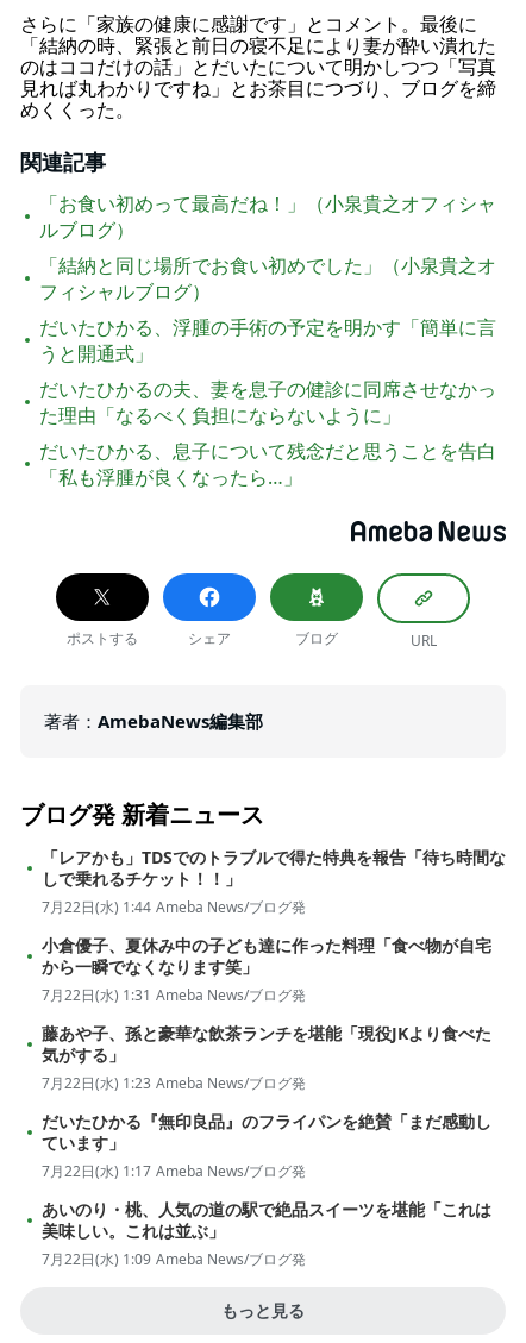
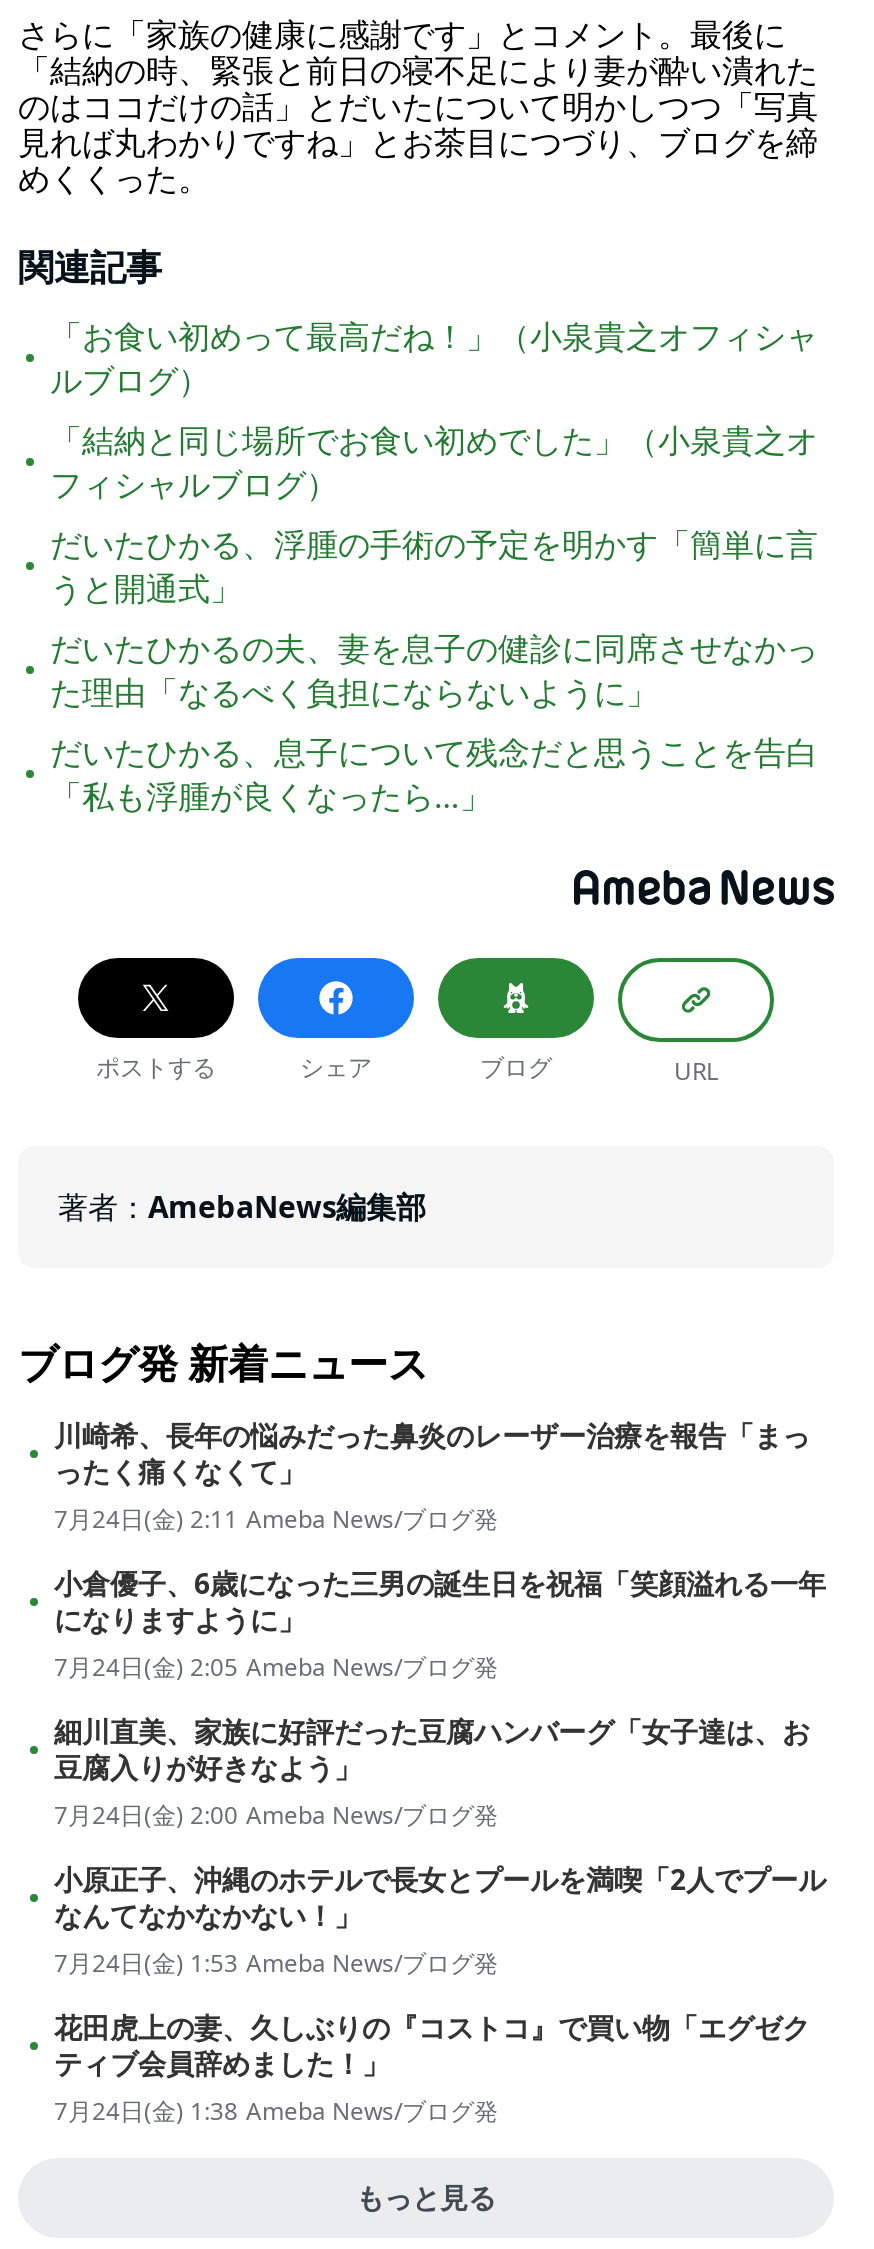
- 「レアかも」TDSでのトラブルで得た特典を報告「待ち時間な
- しで乗れるチケット！！」
- 7月22日(水) 1:44 Ameba News/ブログ発
+ 川崎希、長年の悩みだった鼻炎のレーザー治療を報告「まっ
+ ったく痛くなくて」
+ 7月24日(金) 2:11 Ameba News/ブログ発

- 小倉優子、夏休み中の子ども達に作った料理「食べ物が自宅
- から一瞬でなくなります笑」
- 7月22日(水) 1:31 Ameba News/ブログ発
+ 小倉優子、6歳になった三男の誕生日を祝福「笑顔溢れる一年
+ になりますように」
+ 7月24日(金) 2:05 Ameba News/ブログ発

- 藤あや子、孫と豪華な飲茶ランチを堪能「現役JKより食べた
- 気がする」
- 7月22日(水) 1:23 Ameba News/ブログ発
+ 細川直美、家族に好評だった豆腐ハンバーグ「女子達は、お
+ 豆腐入りが好きなよう」
+ 7月24日(金) 2:00 Ameba News/ブログ発

- だいたひかる『無印良品』のフライパンを絶賛「まだ感動し
- ています」
- 7月22日(水) 1:17 Ameba News/ブログ発
+ 小原正子、沖縄のホテルで長女とプールを満喫「2人でプール
+ なんてなかなかない！」
+ 7月24日(金) 1:53 Ameba News/ブログ発

- あいのり・桃、人気の道の駅で絶品スイーツを堪能「これは
- 美味しい。これは並ぶ」
- 7月22日(水) 1:09 Ameba News/ブログ発
+ 花田虎上の妻、久しぶりの『コストコ』で買い物「エグゼク
+ ティブ会員辞めました！」
+ 7月24日(金) 1:38 Ameba News/ブログ発
